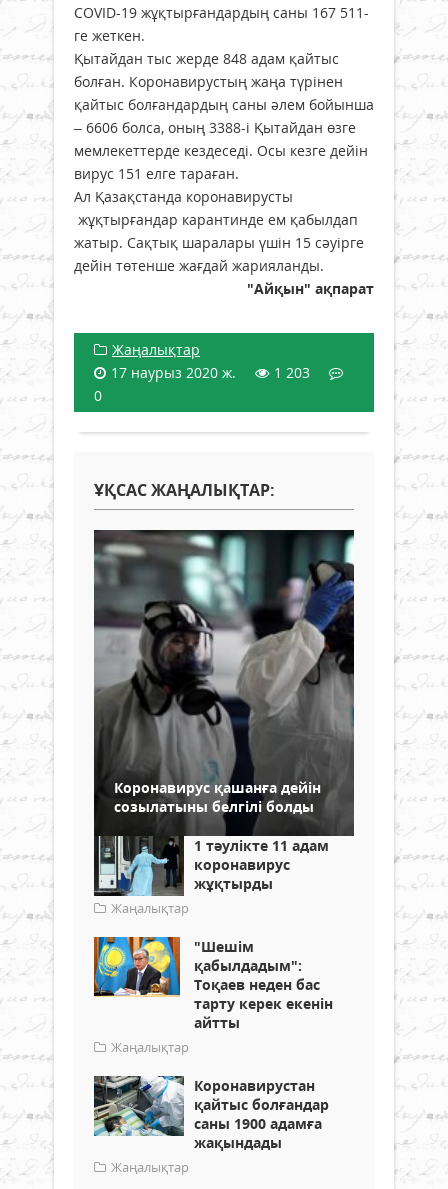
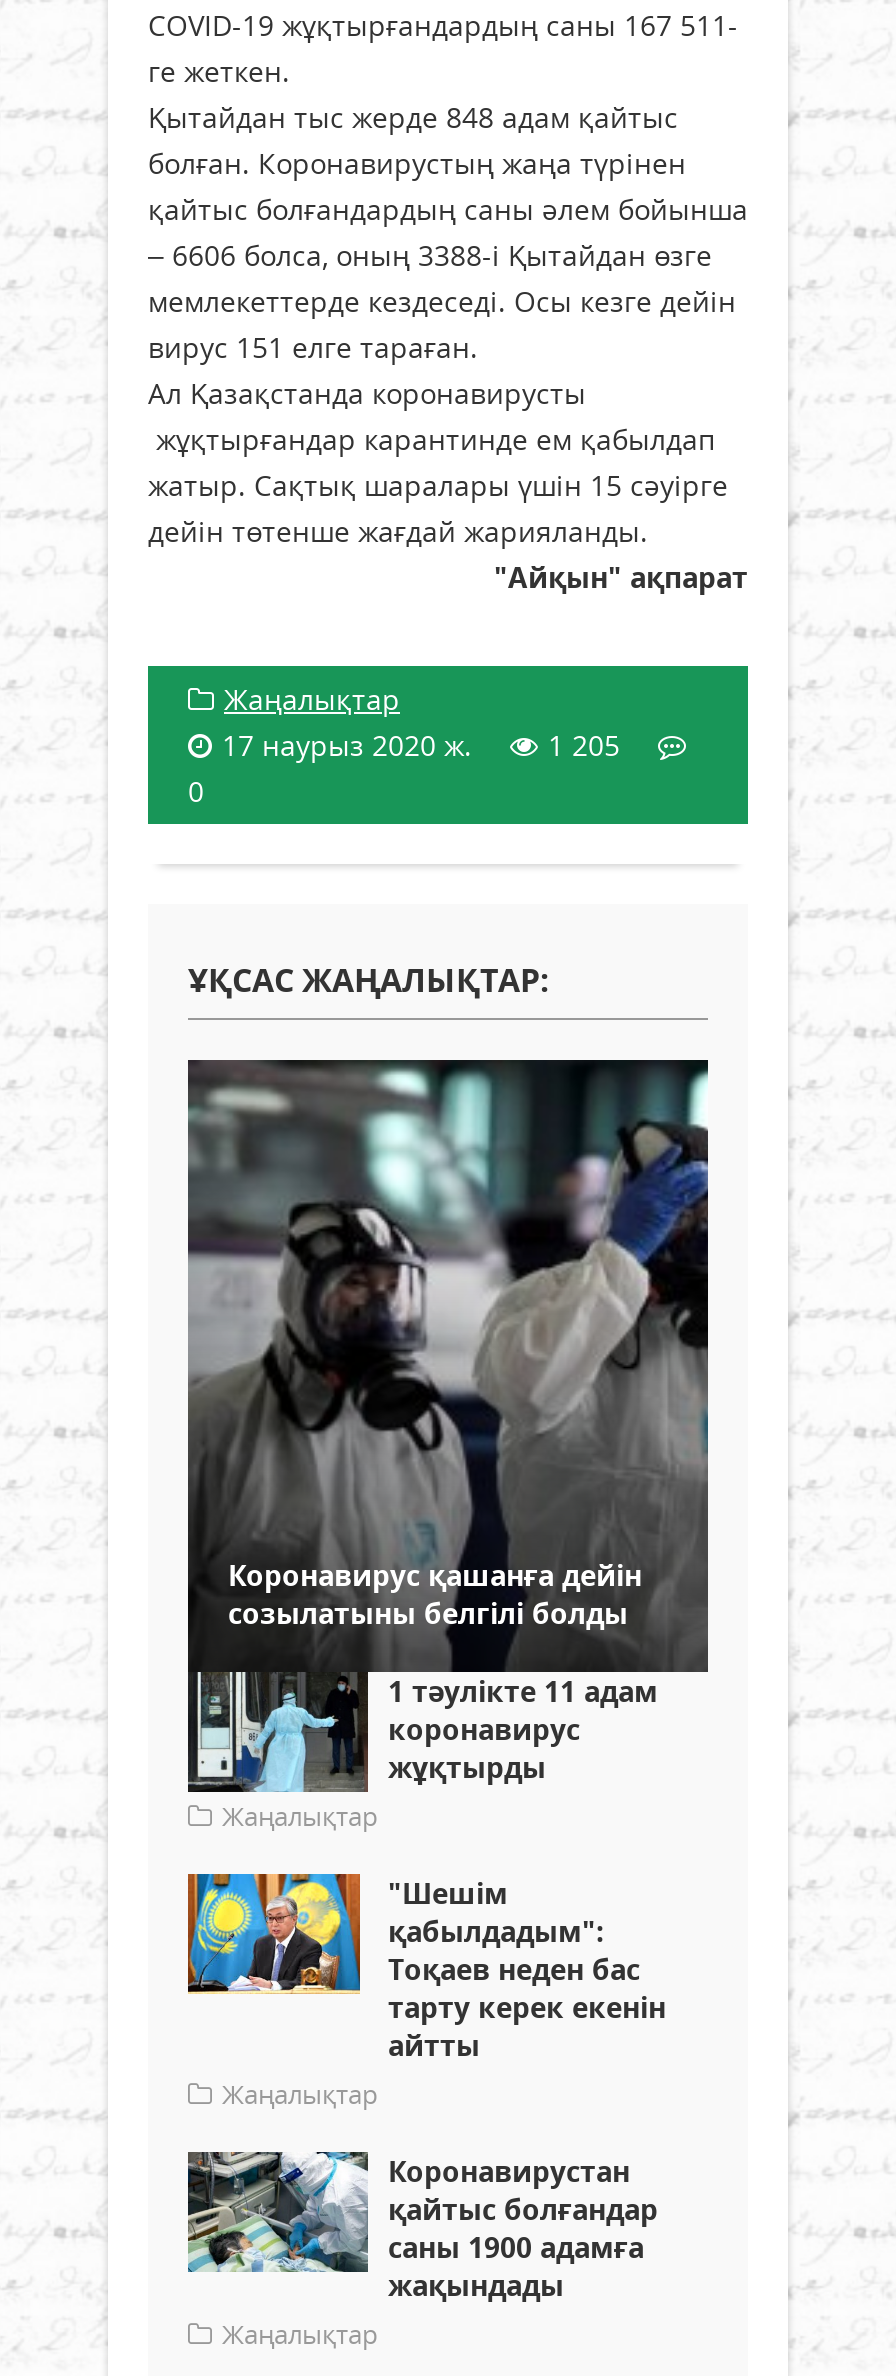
- 17 наурыз 2020 ж. 1 203
+ 17 наурыз 2020 ж. 1 205
